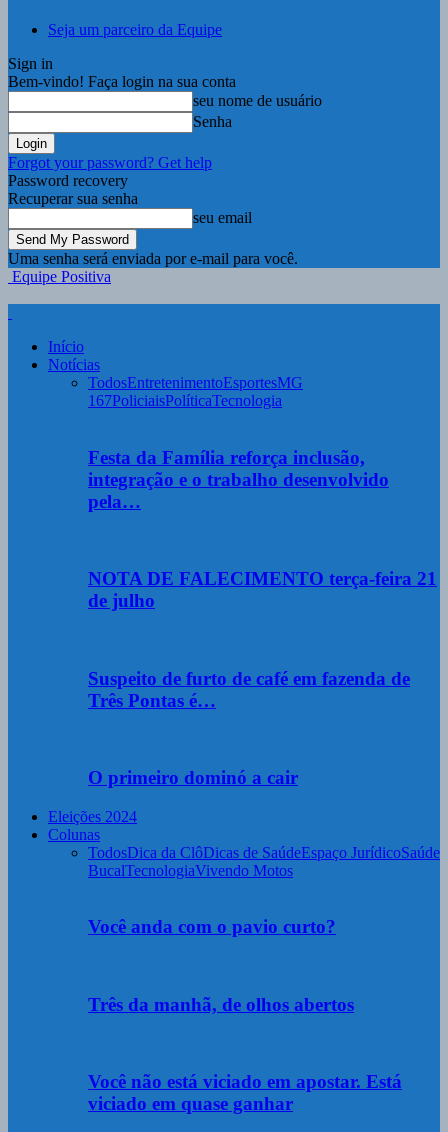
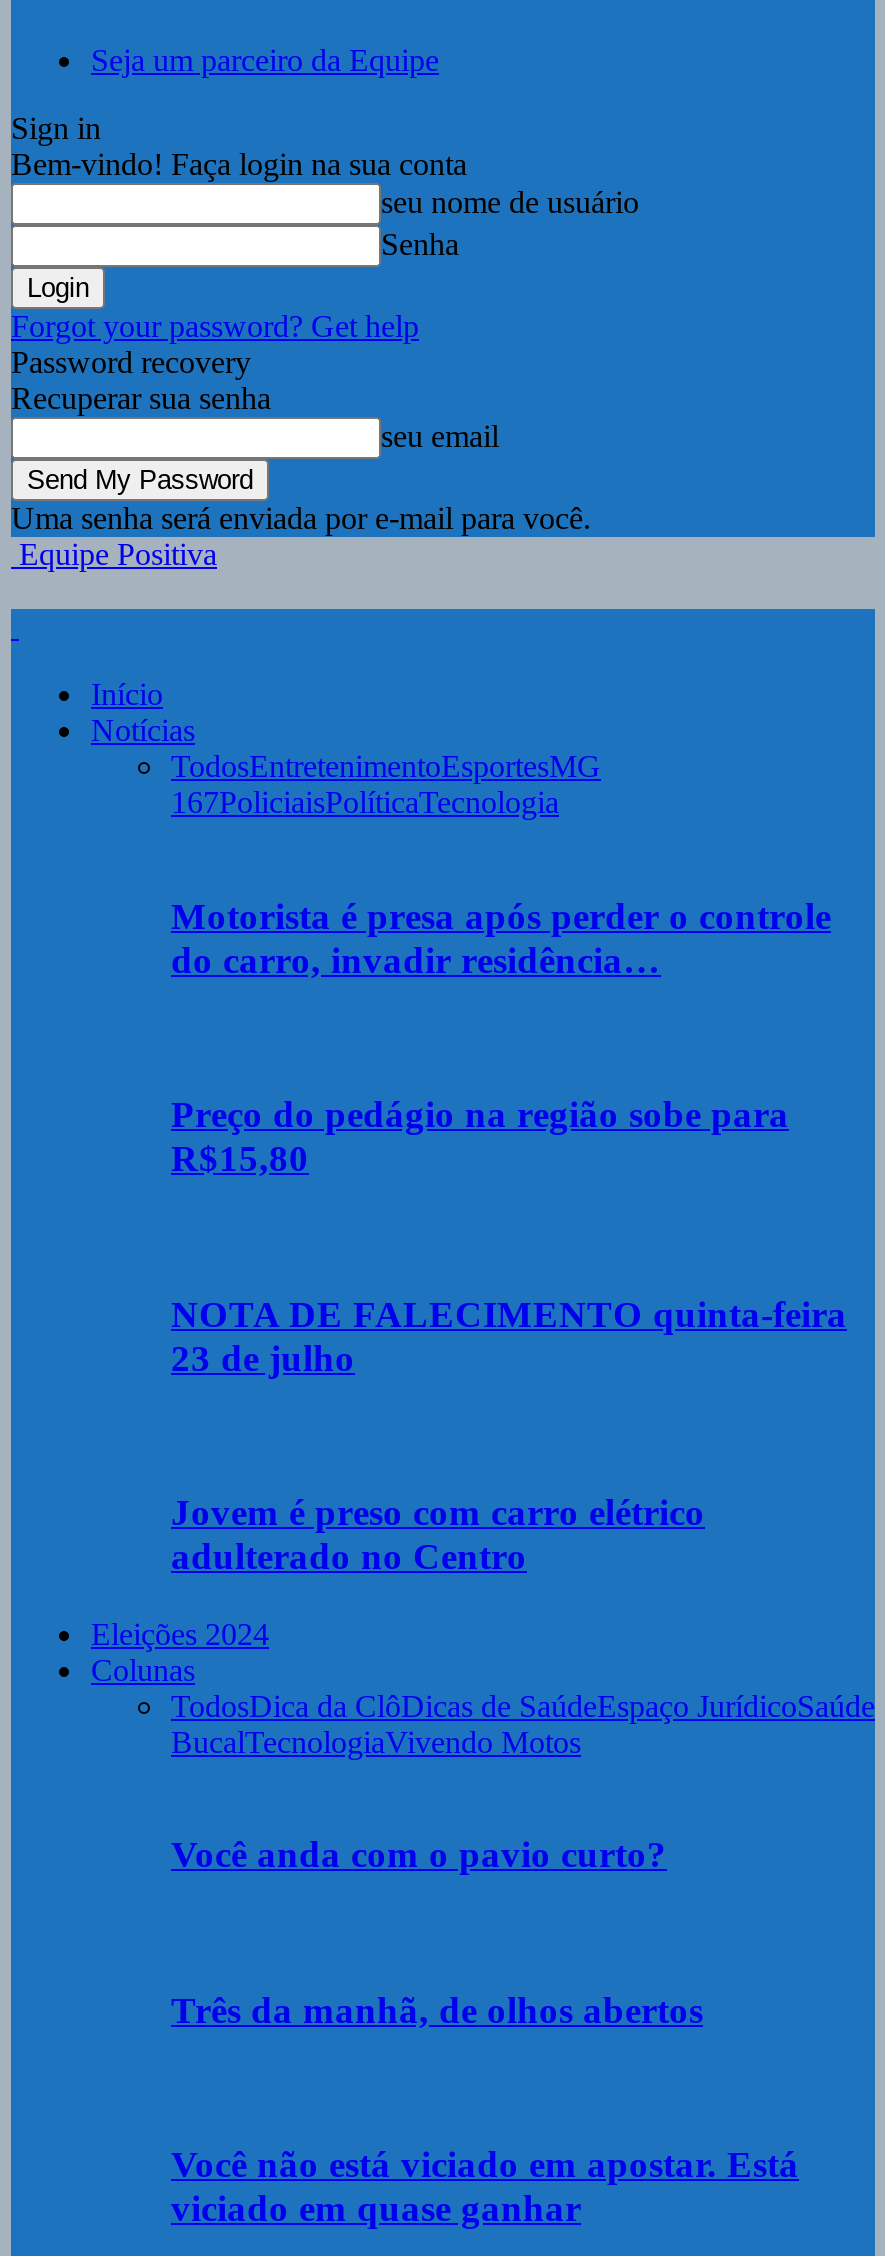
- Festa da Família reforça inclusão,
- integração e o trabalho desenvolvido
- pela…
+ Motorista é presa após perder o controle
+ do carro, invadir residência…

- NOTA DE FALECIMENTO terça-feira 21
- de julho
+ Preço do pedágio na região sobe para
+ R$15,80

- Suspeito de furto de café em fazenda de
- Três Pontas é…
+ NOTA DE FALECIMENTO quinta-feira
+ 23 de julho

- O primeiro dominó a cair
+ Jovem é preso com carro elétrico
+ adulterado no Centro
